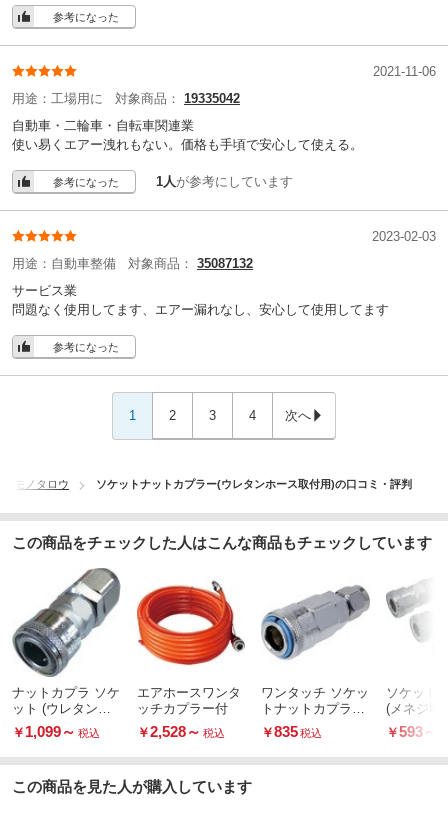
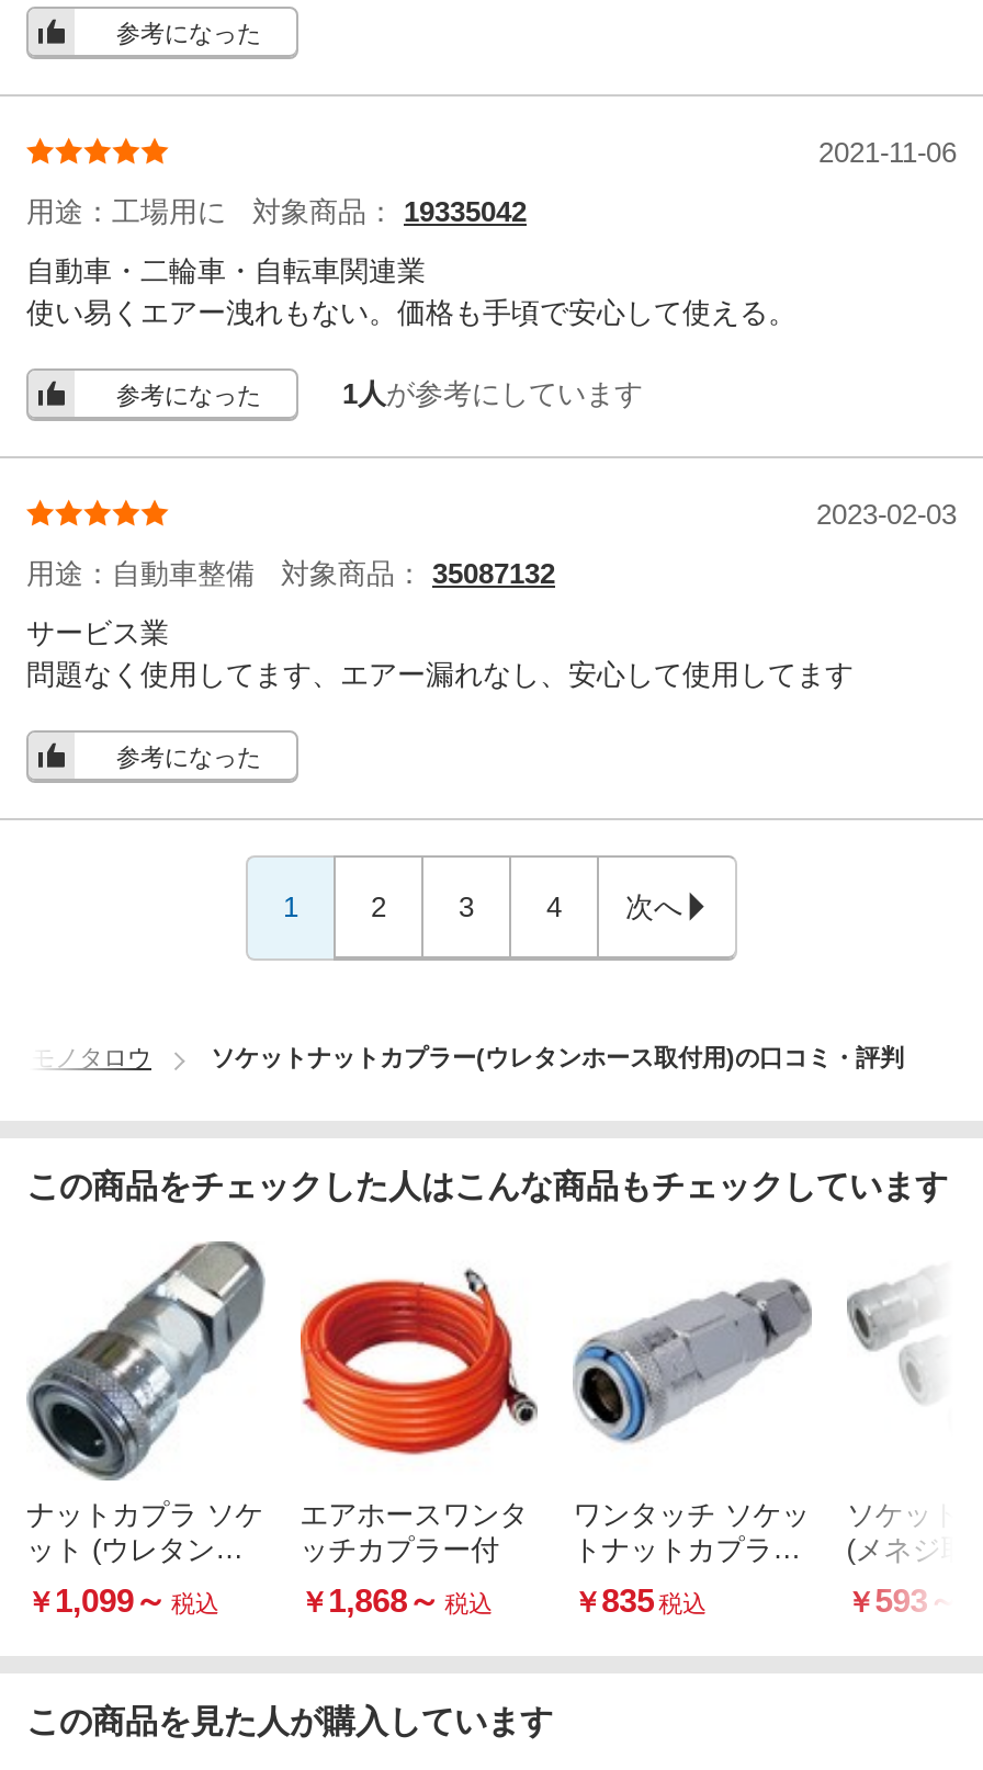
- ￥2,528～ 税込
+ ￥1,868～ 税込
